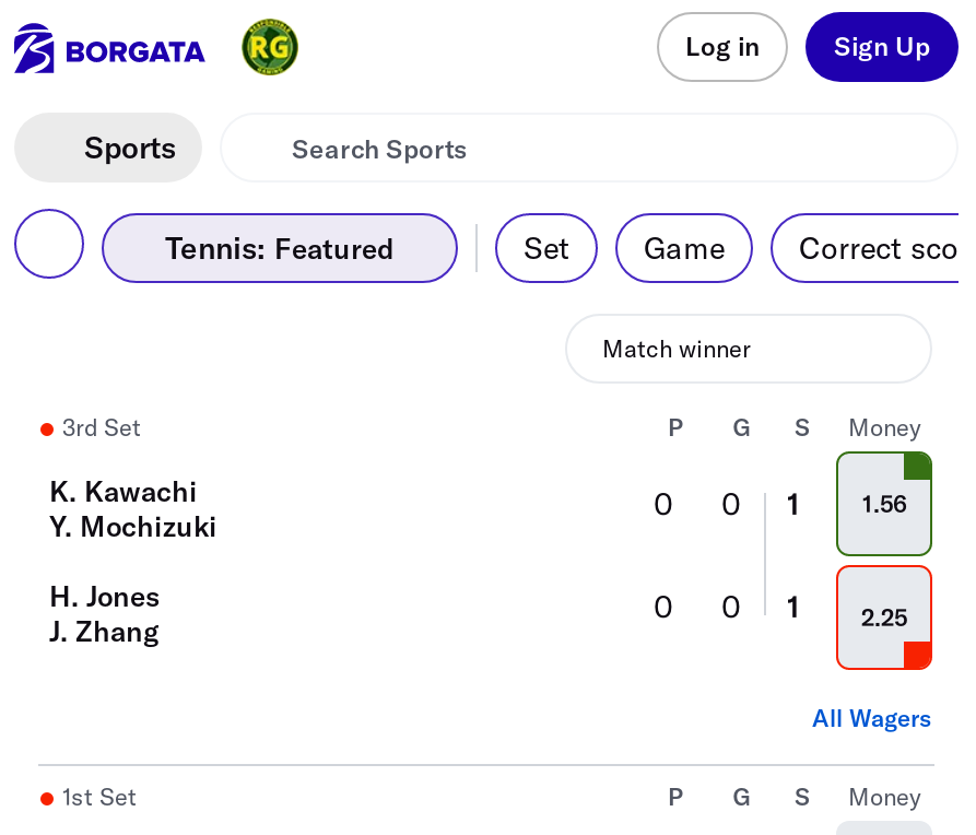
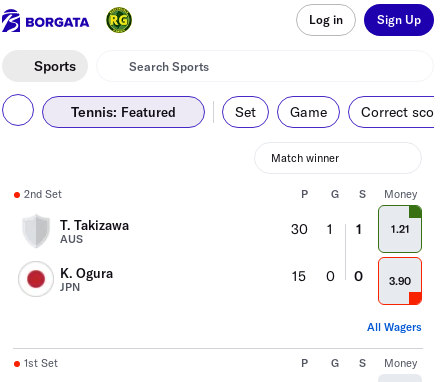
- 3rd Set
+ 2nd Set

- K. Kawachi
- Y. Mochizuki
+ T. Takizawa
+ AUS

- 0
+ 30

- 0
+ 1

- 1.56
+ 1.21

- H. Jones
- J. Zhang
+ K. Ogura
+ JPN

- 0
+ 15

- 1
+ 0

- 2.25
+ 3.90
